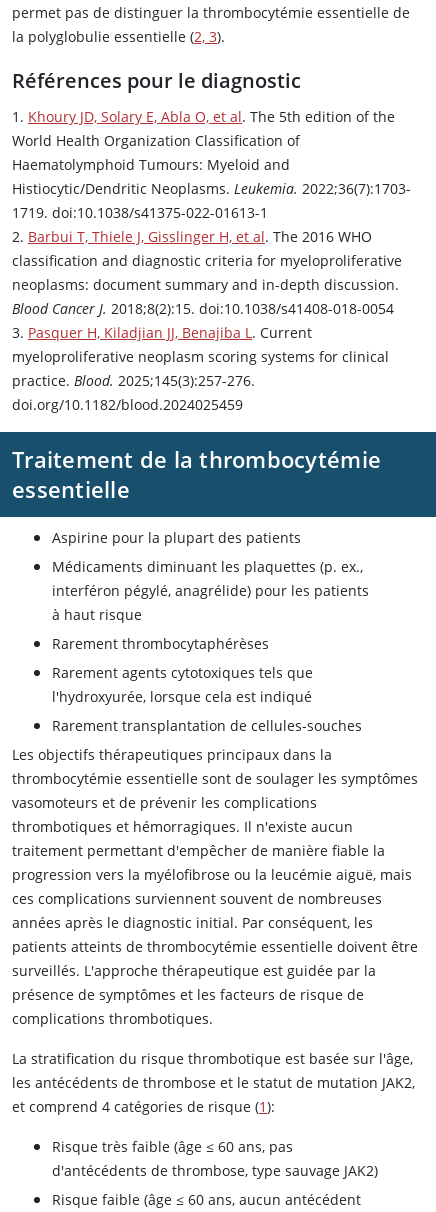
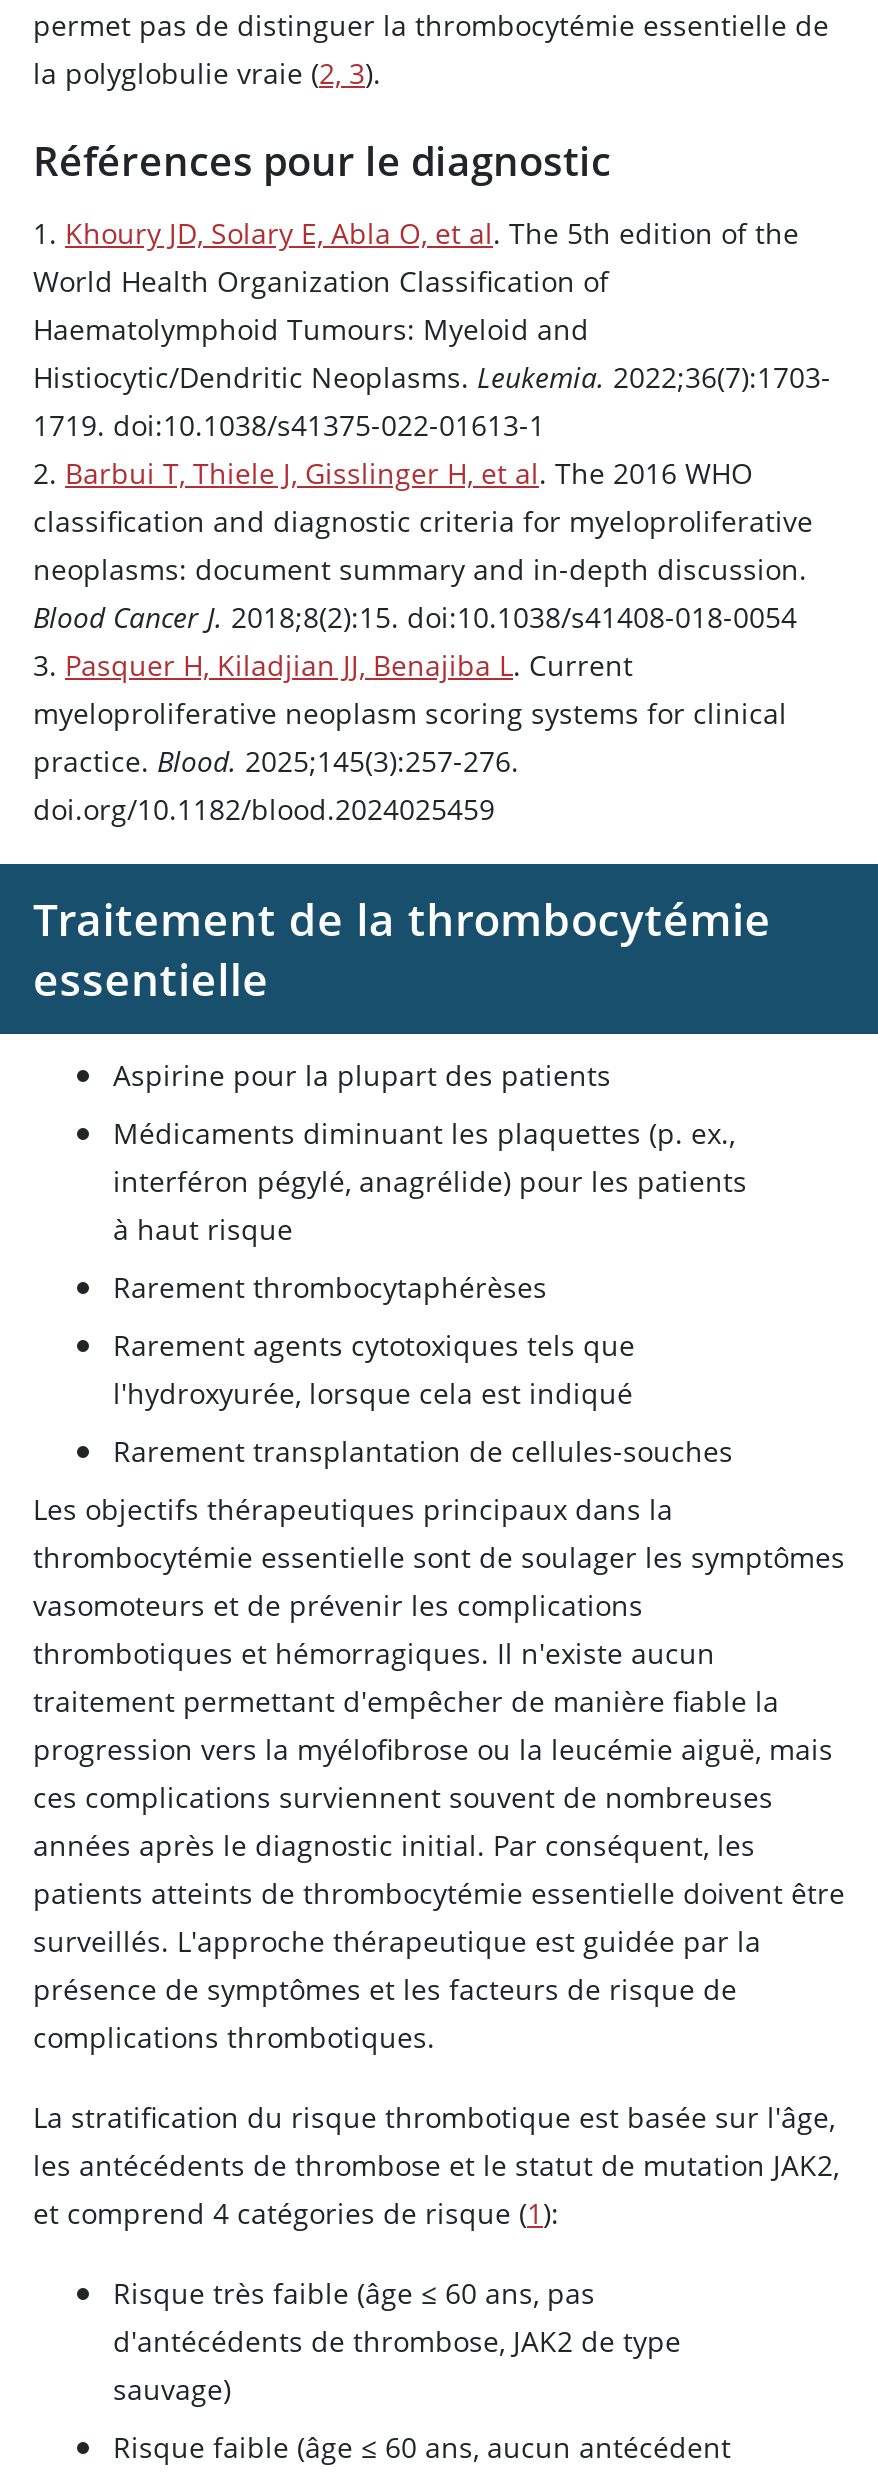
- la polyglobulie essentielle (2, 3).
+ la polyglobulie vraie (2, 3).

- d'antécédents de thrombose, type sauvage JAK2)
+ d'antécédents de thrombose, JAK2 de type
+ sauvage)
